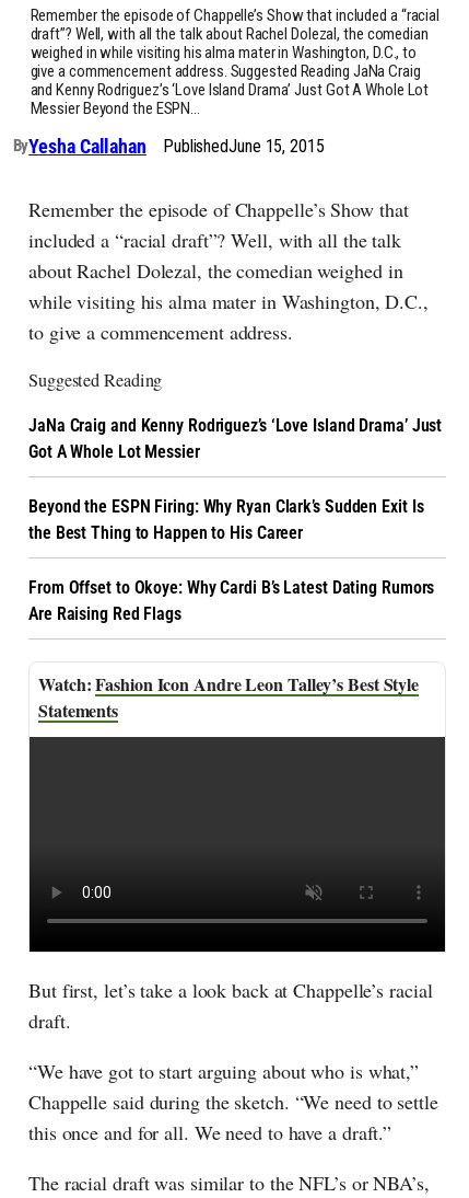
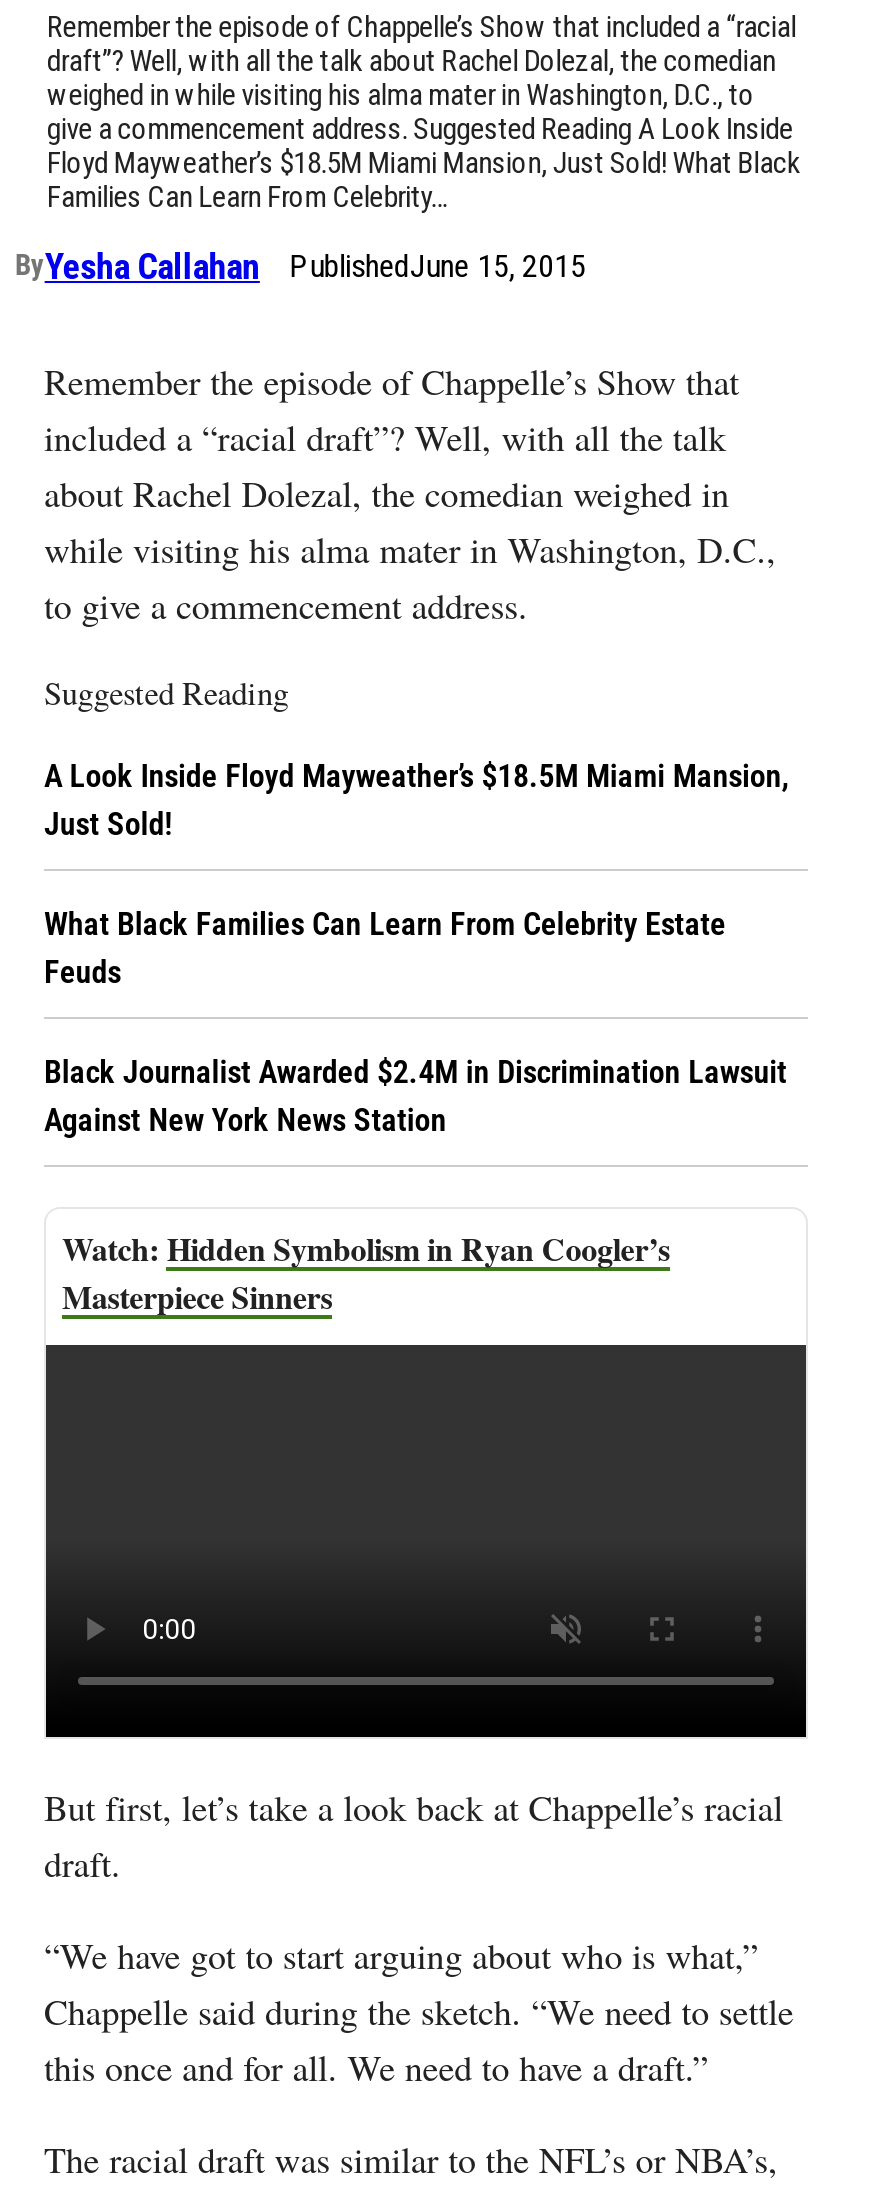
- give a commencement address. Suggested Reading JaNa Craig
- and Kenny Rodriguez’s ‘Love Island Drama’ Just Got A Whole Lot
- Messier Beyond the ESPN…
+ give a commencement address. Suggested Reading A Look Inside
+ Floyd Mayweather’s $18.5M Miami Mansion, Just Sold! What Black
+ Families Can Learn From Celebrity…

- JaNa Craig and Kenny Rodriguez’s ‘Love Island Drama’ Just
- Got A Whole Lot Messier
+ A Look Inside Floyd Mayweather’s $18.5M Miami Mansion,
+ Just Sold!

- Beyond the ESPN Firing: Why Ryan Clark’s Sudden Exit Is
- the Best Thing to Happen to His Career
+ What Black Families Can Learn From Celebrity Estate
+ Feuds

- From Offset to Okoye: Why Cardi B’s Latest Dating Rumors
- Are Raising Red Flags
+ Black Journalist Awarded $2.4M in Discrimination Lawsuit
+ Against New York News Station

- Fashion Icon Andre Leon Talley’s Best Style
- Statements
+ Hidden Symbolism in Ryan Coogler’s
+ Masterpiece Sinners
